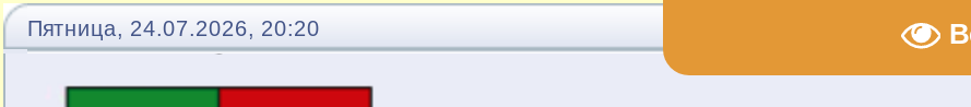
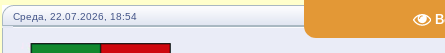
- Пятница, 24.07.2026, 20:20
+ Среда, 22.07.2026, 18:54
